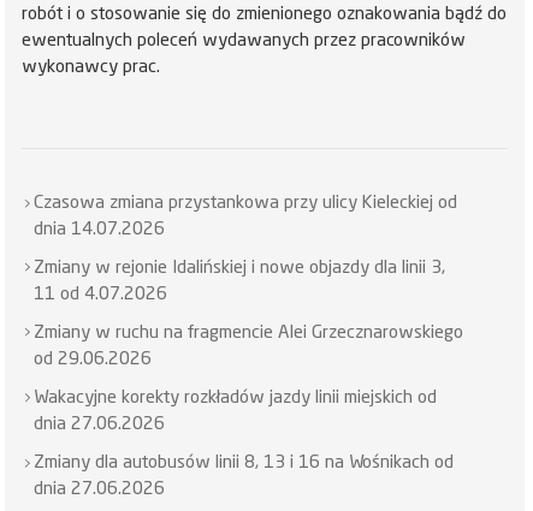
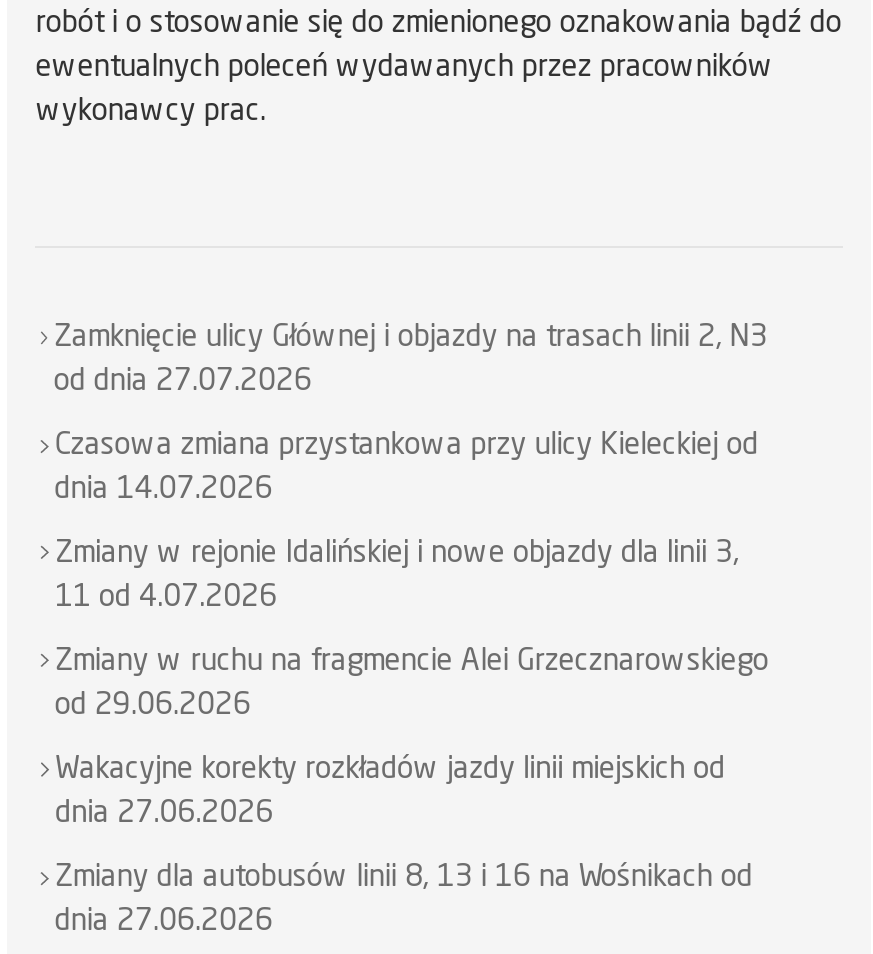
+ Zamknięcie ulicy Głównej i objazdy na trasach linii 2, N3
+ od dnia 27.07.2026
